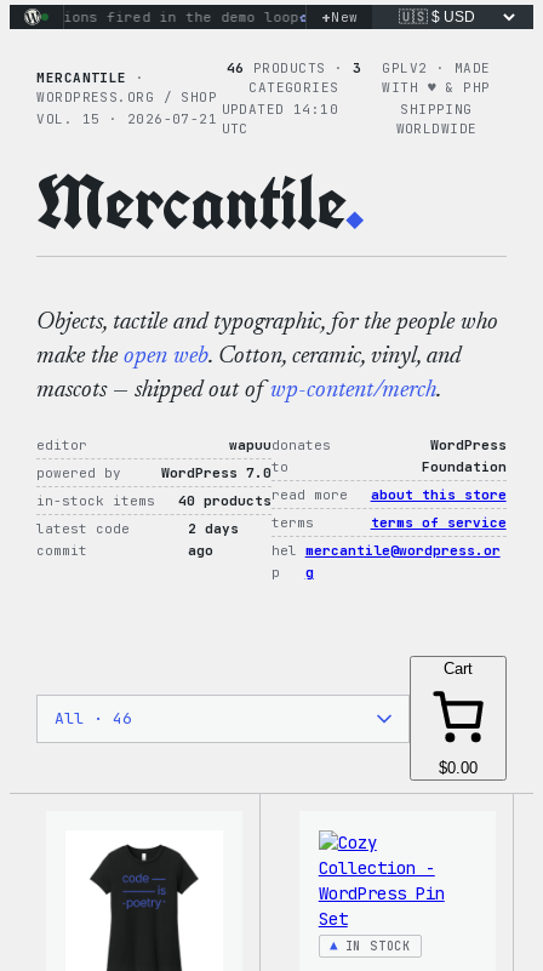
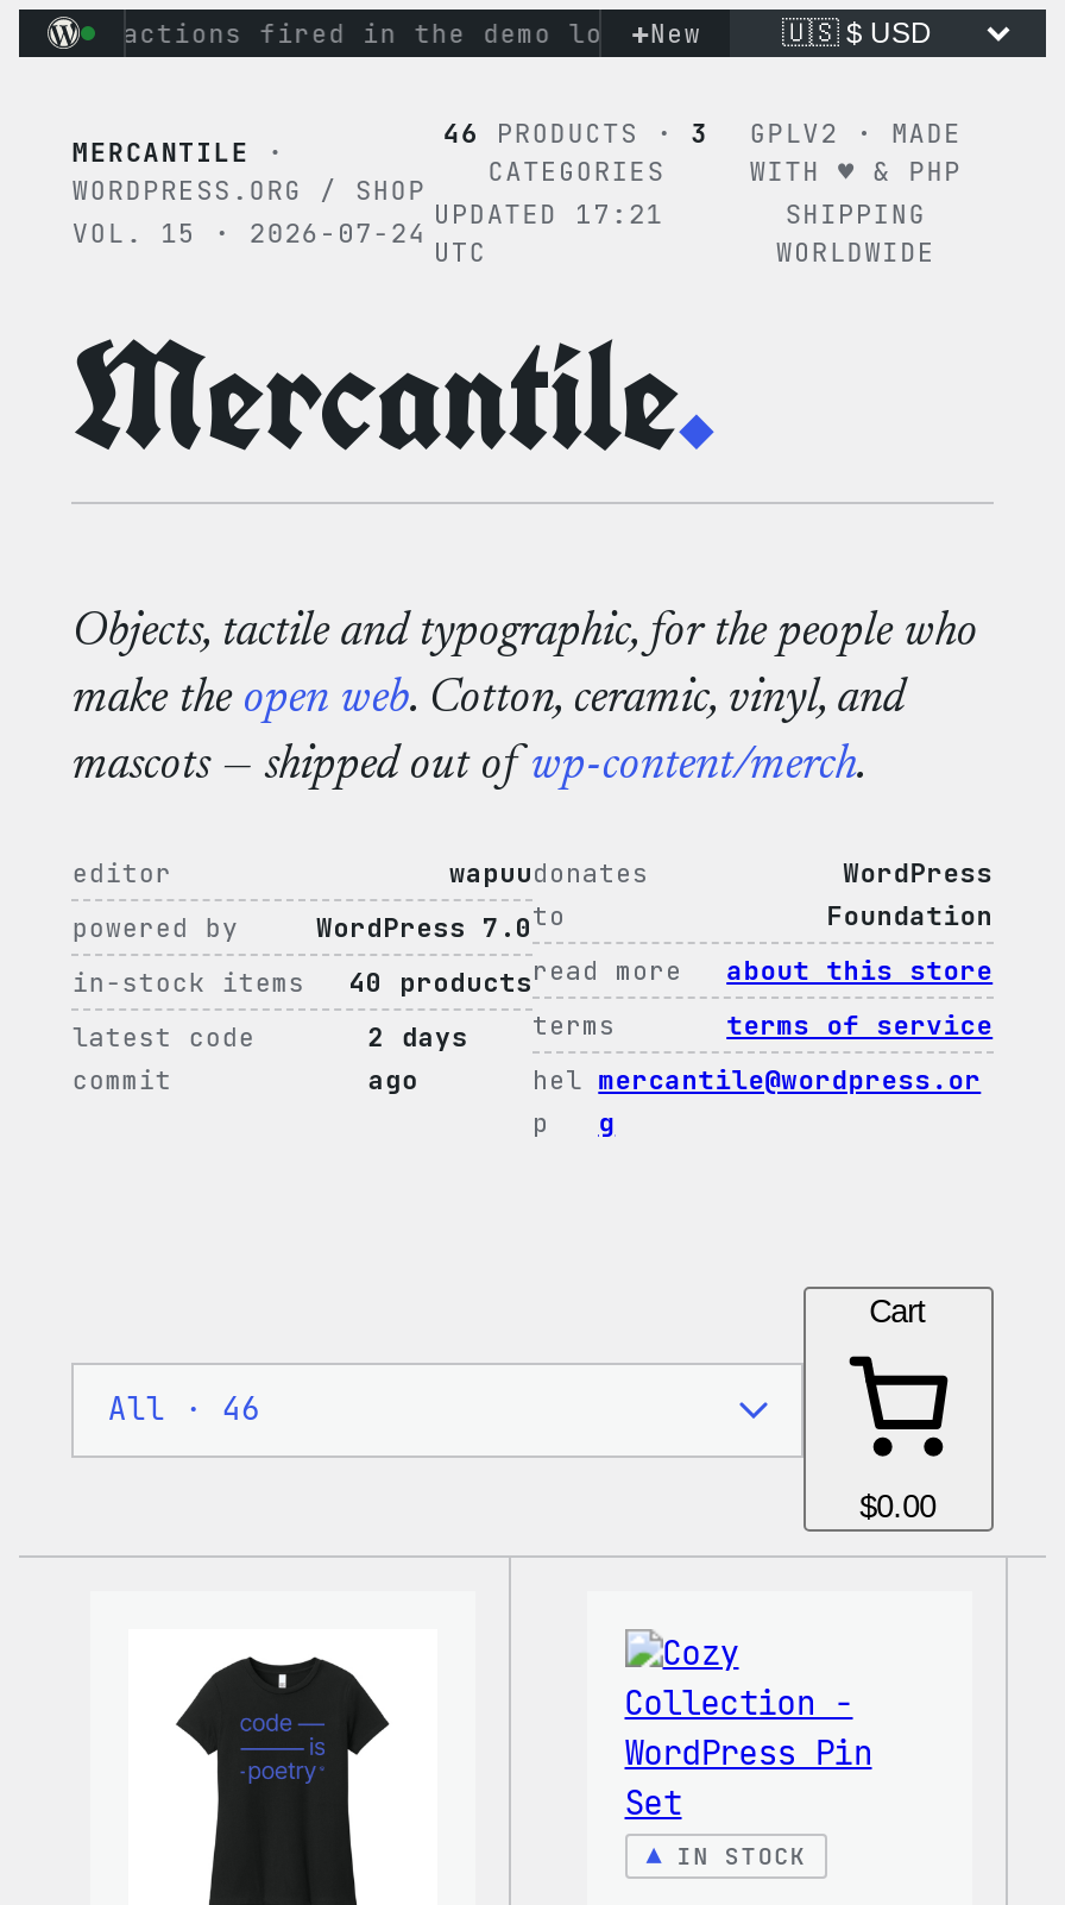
- UPDATED 14:10
+ UPDATED 17:21

- VOL. 15 · 2026-07-21
+ VOL. 15 · 2026-07-24
